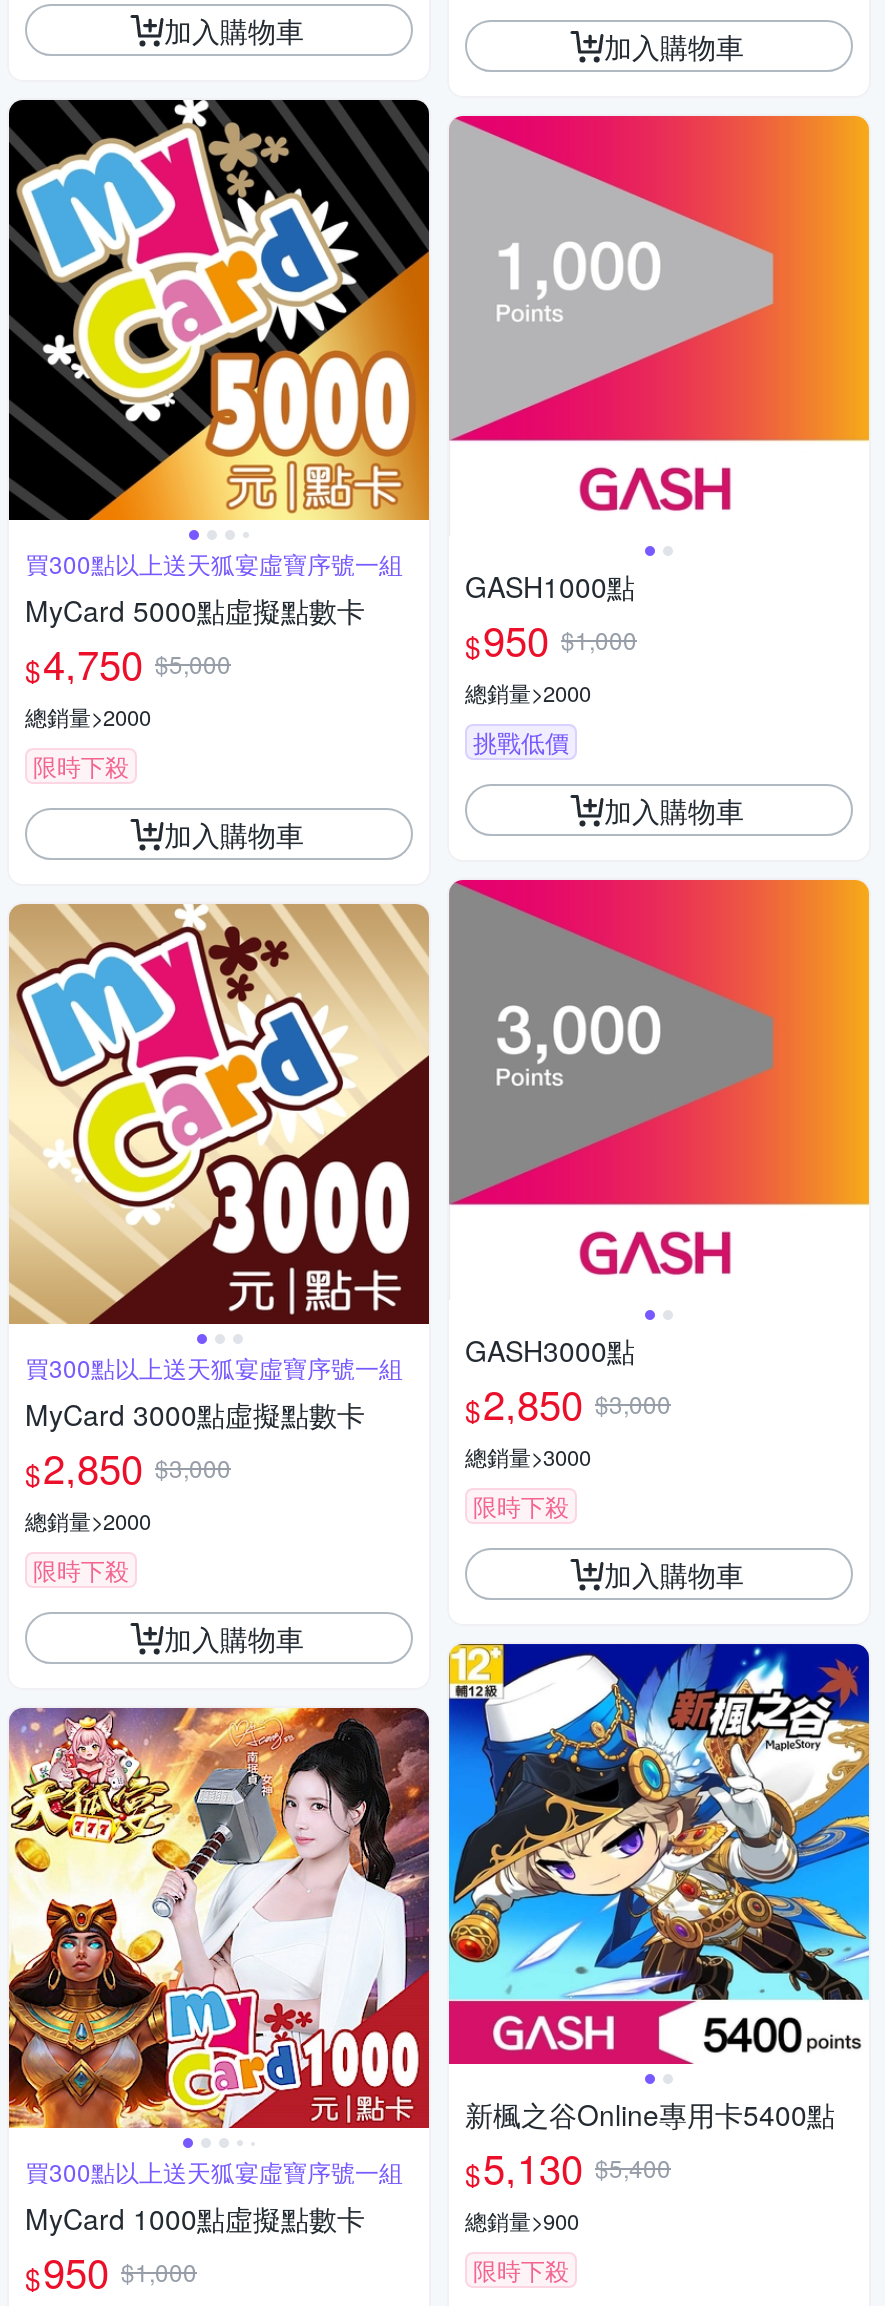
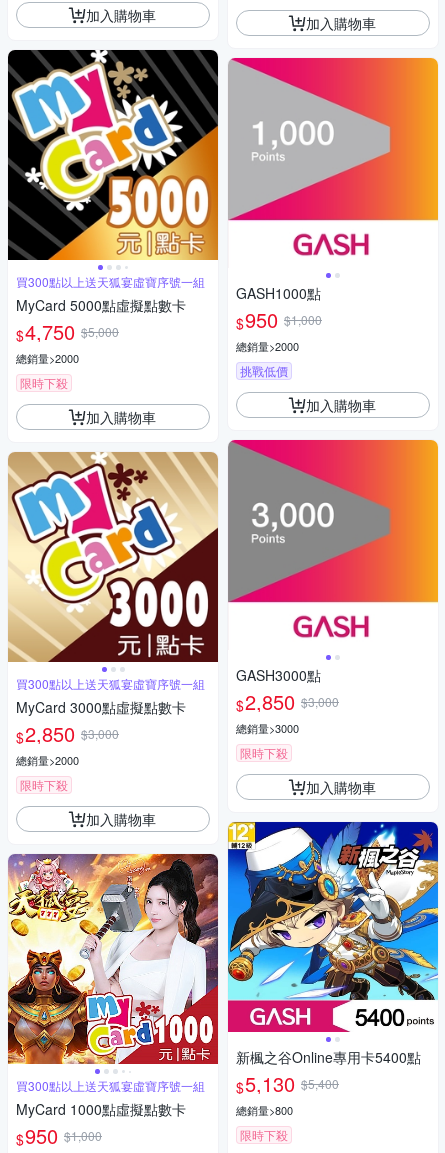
- 總銷量>900
+ 總銷量>800
